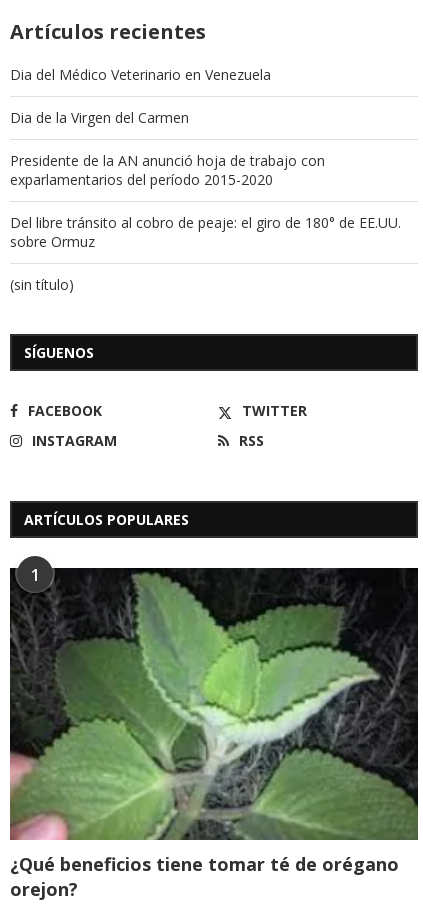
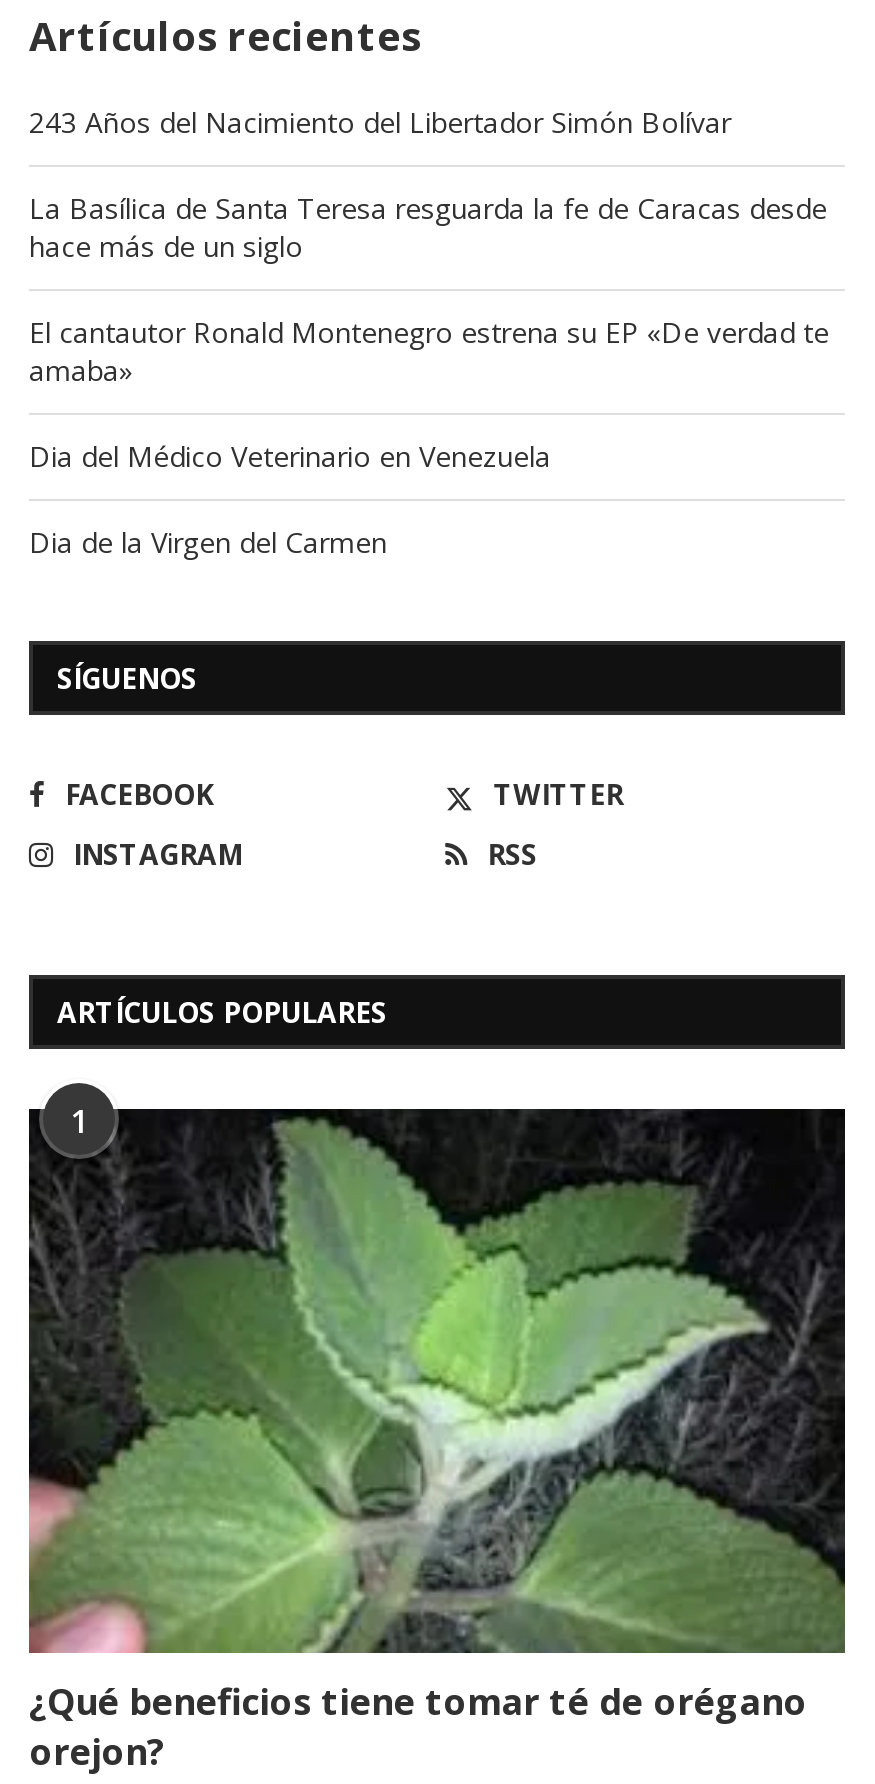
+ 243 Años del Nacimiento del Libertador Simón Bolívar
+ La Basílica de Santa Teresa resguarda la fe de Caracas desde
+ hace más de un siglo
+ El cantautor Ronald Montenegro estrena su EP «De verdad te
+ amaba»

moved down: Dia del Médico Veterinario en Venezuela | Dia de la Virgen del Carmen

- Presidente de la AN anunció hoja de trabajo con
- exparlamentarios del período 2015-2020
- Del libre tránsito al cobro de peaje: el giro de 180° de EE.UU.
- sobre Ormuz
- (sin título)
